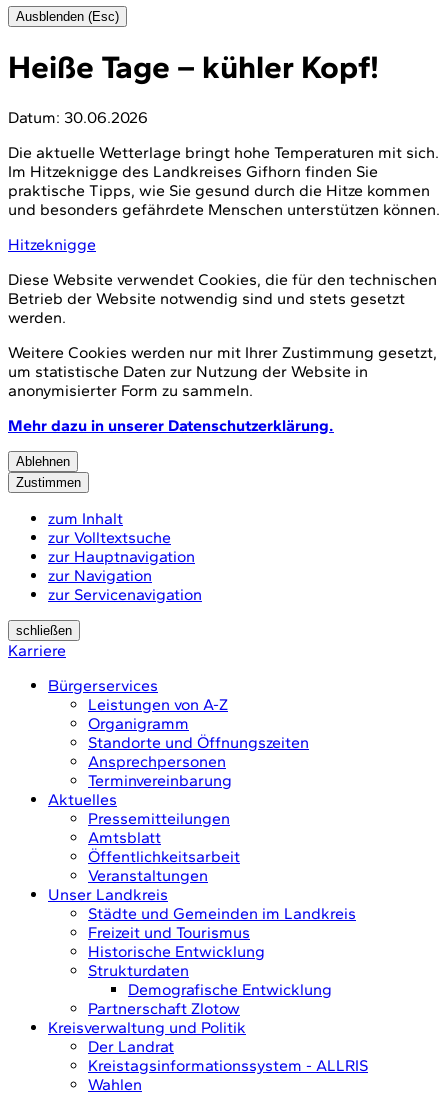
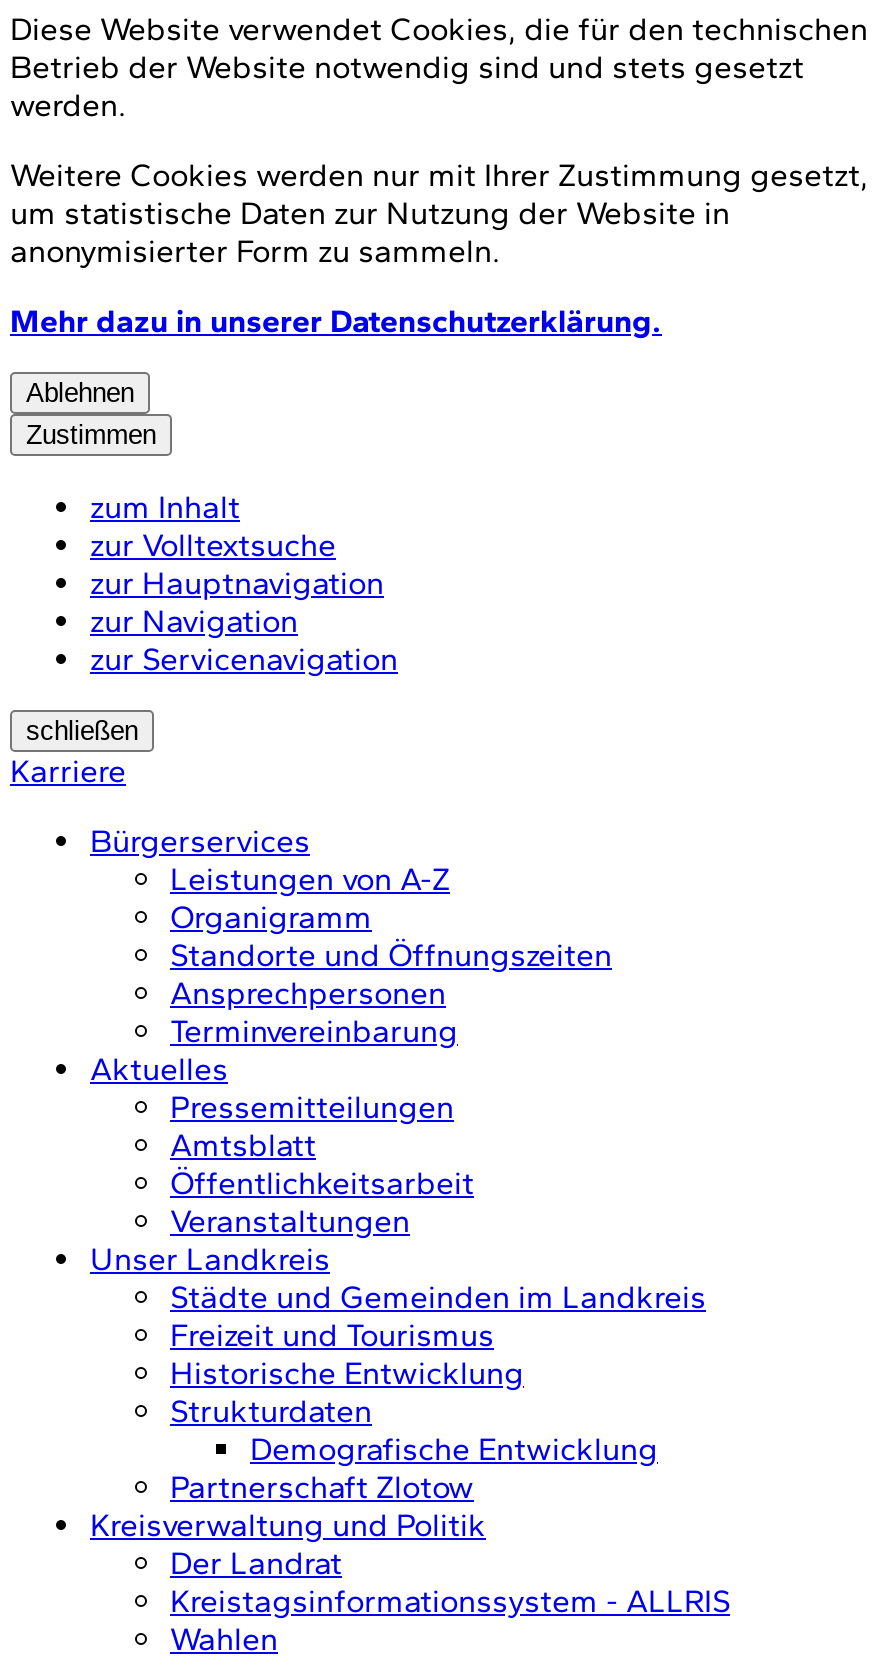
- Ausblenden (Esc)
- Heiße Tage – kühler Kopf!
- Datum: 30.06.2026
- Die aktuelle Wetterlage bringt hohe Temperaturen mit sich.
- Im Hitzeknigge des Landkreises Gifhorn finden Sie
- praktische Tipps, wie Sie gesund durch die Hitze kommen
- und besonders gefährdete Menschen unterstützen können.
- Hitzeknigge
